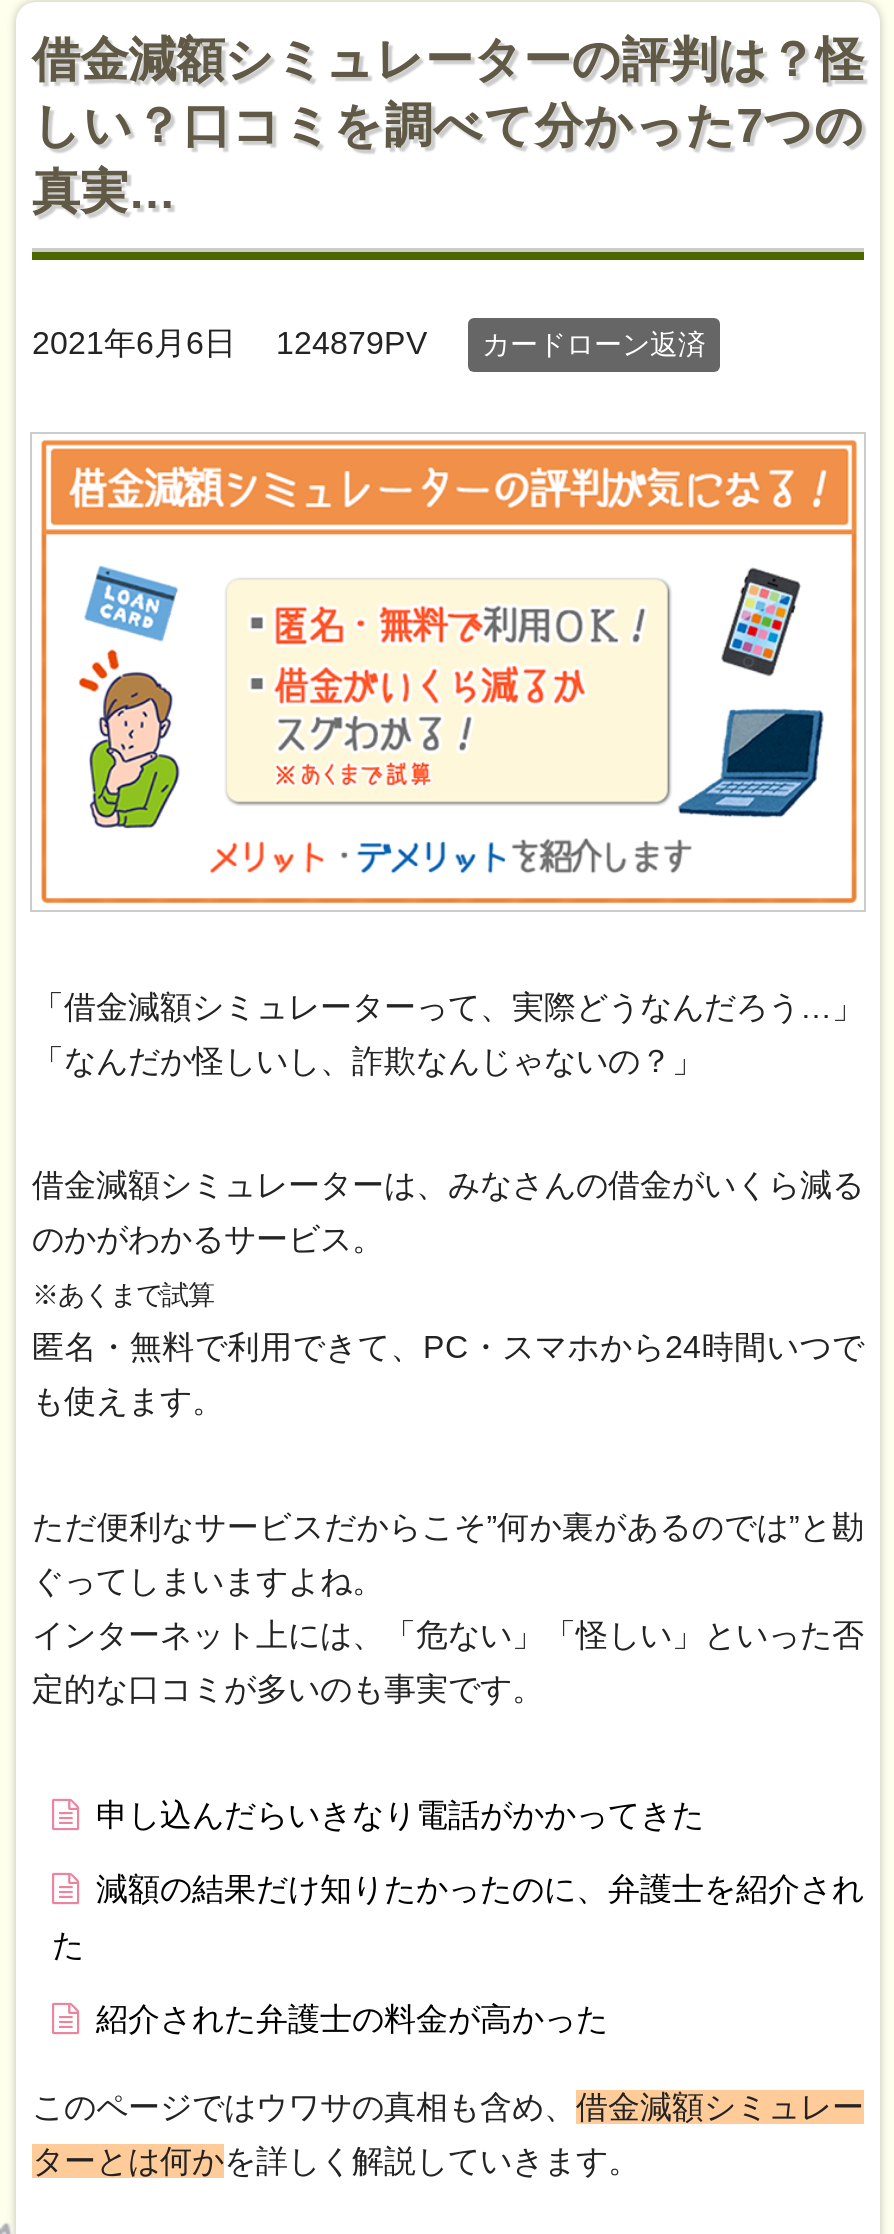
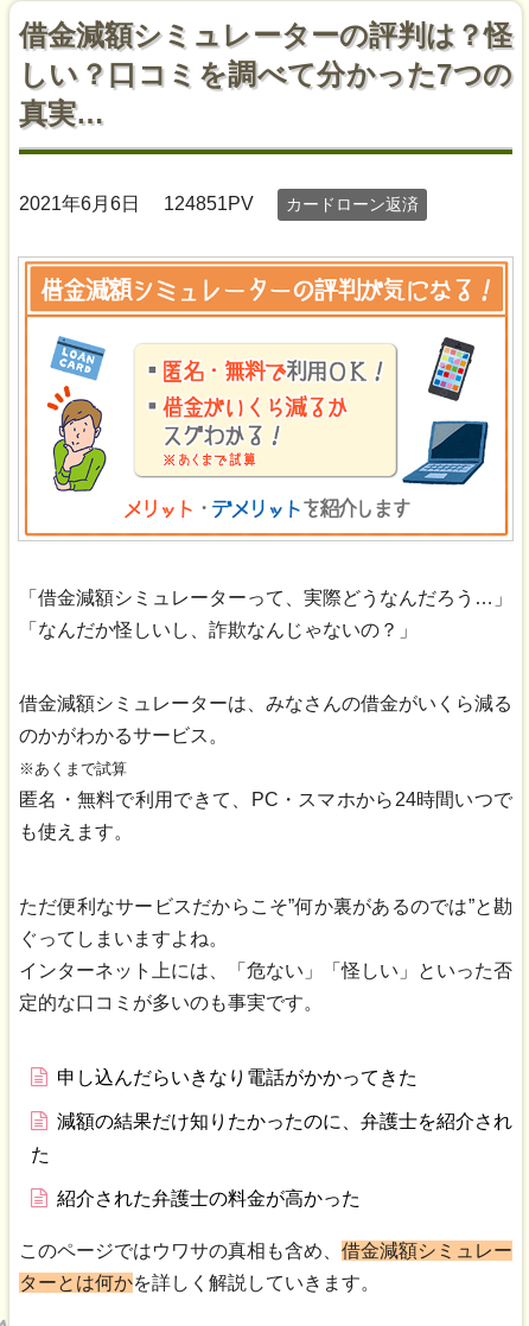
- 2021年6月6日 124879PV カードローン返済
+ 2021年6月6日 124851PV カードローン返済
